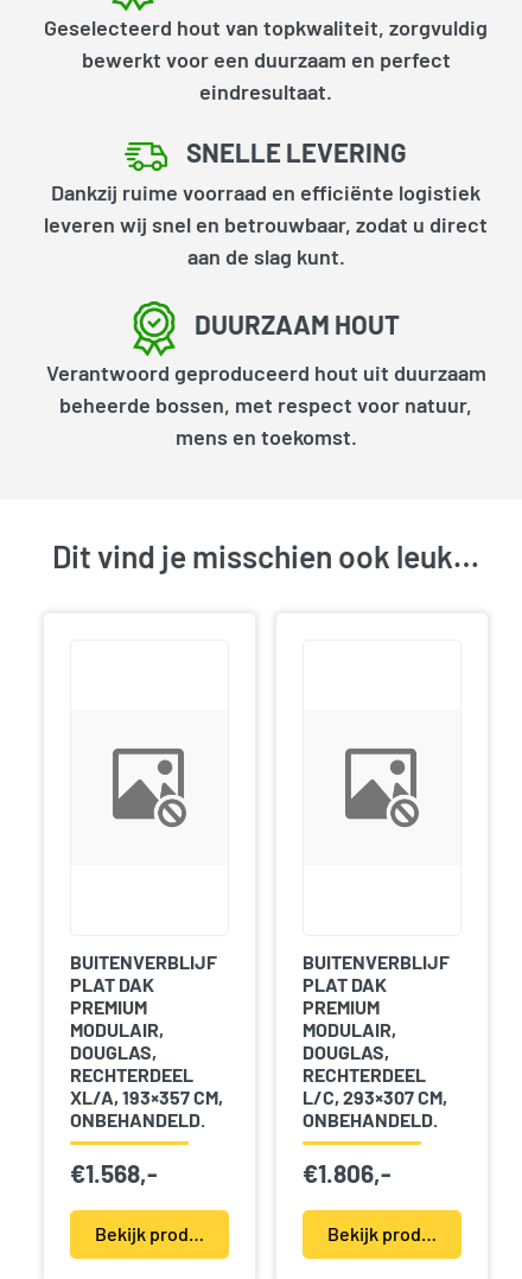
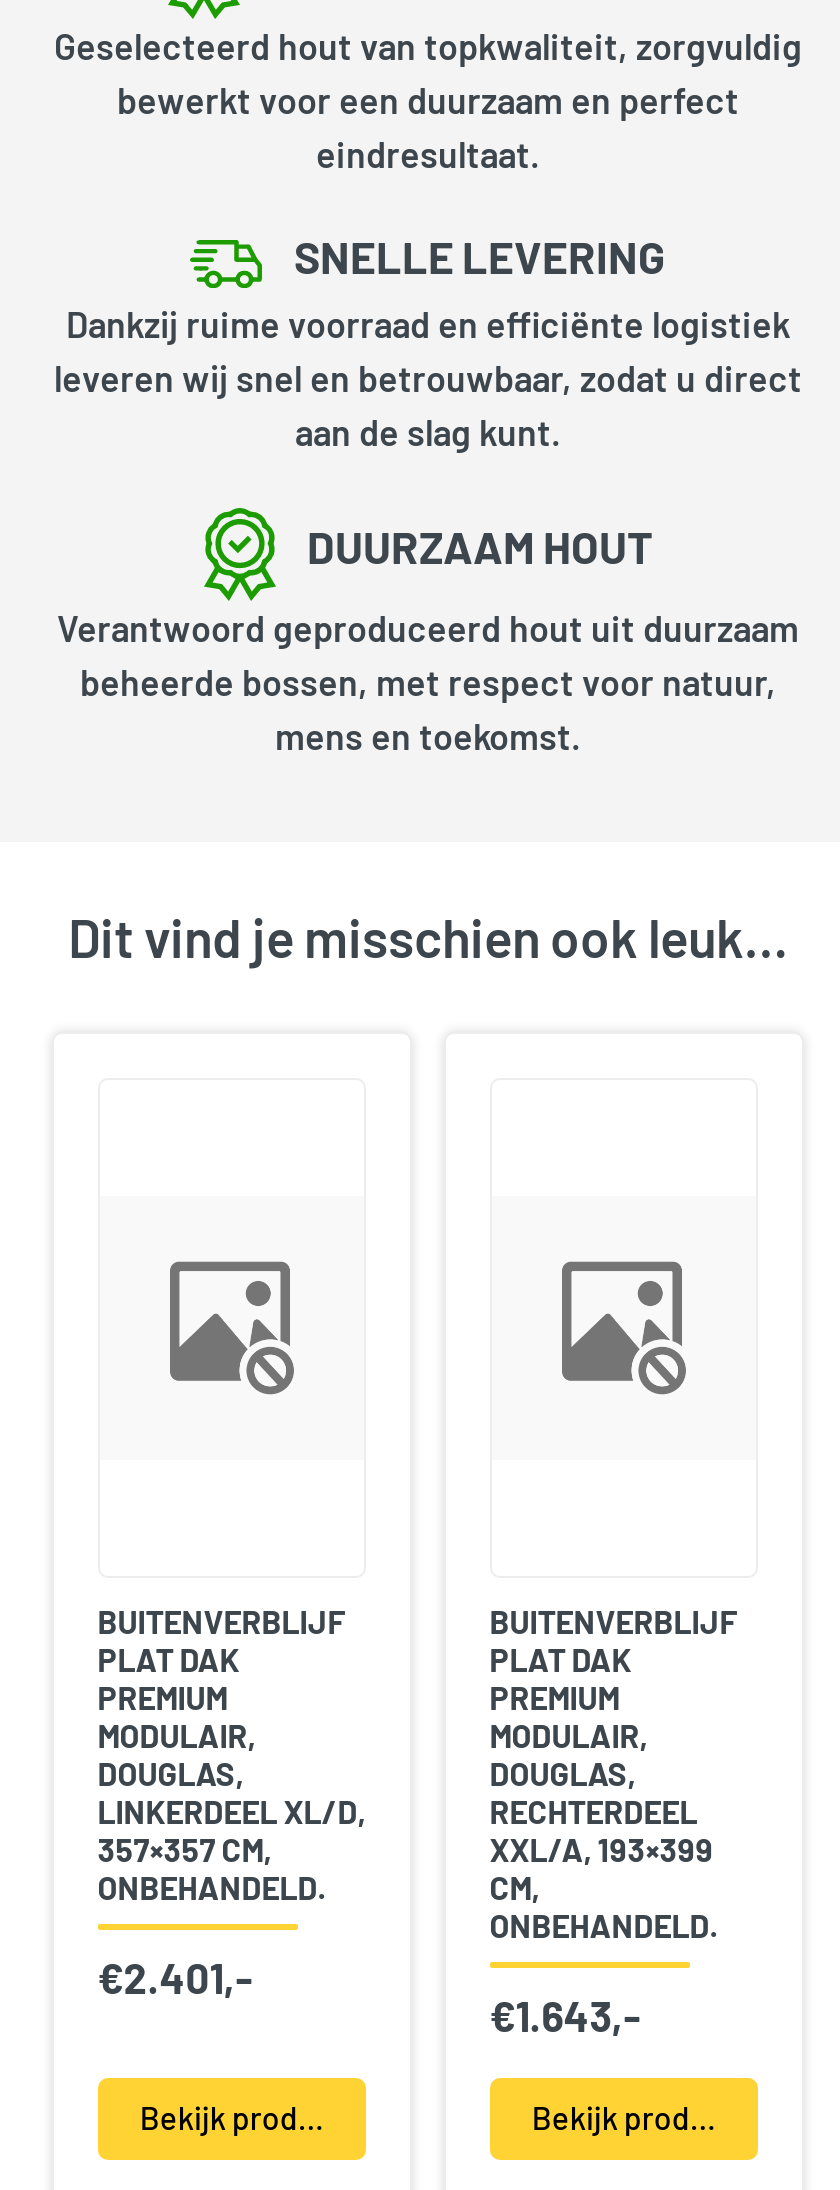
- RECHTERDEEL
- XL/A, 193×357 CM,
+ LINKERDEEL XL/D,
+ 357×357 CM,

- L/C, 293×307 CM,
+ XXL/A, 193×399
+ CM,

- €1.568,-
+ €2.401,-

- €1.806,-
+ €1.643,-
